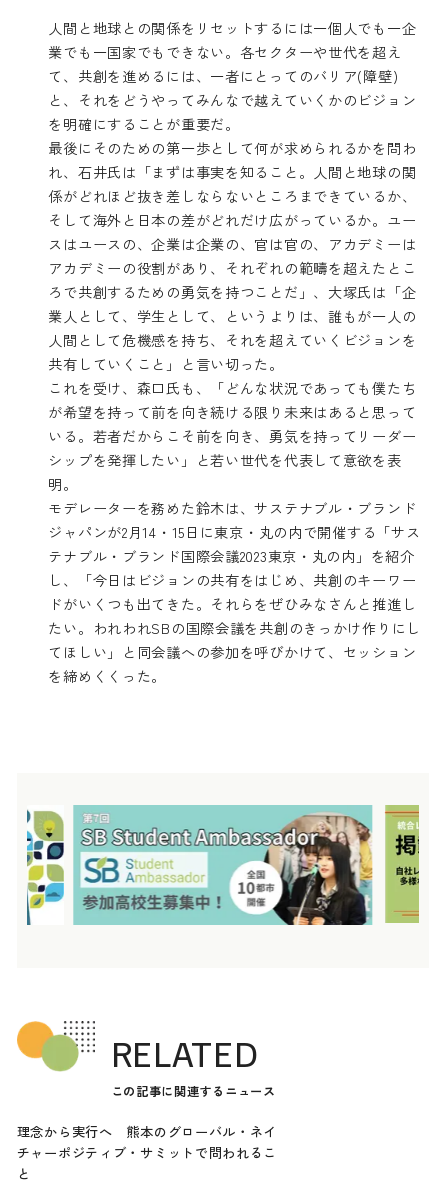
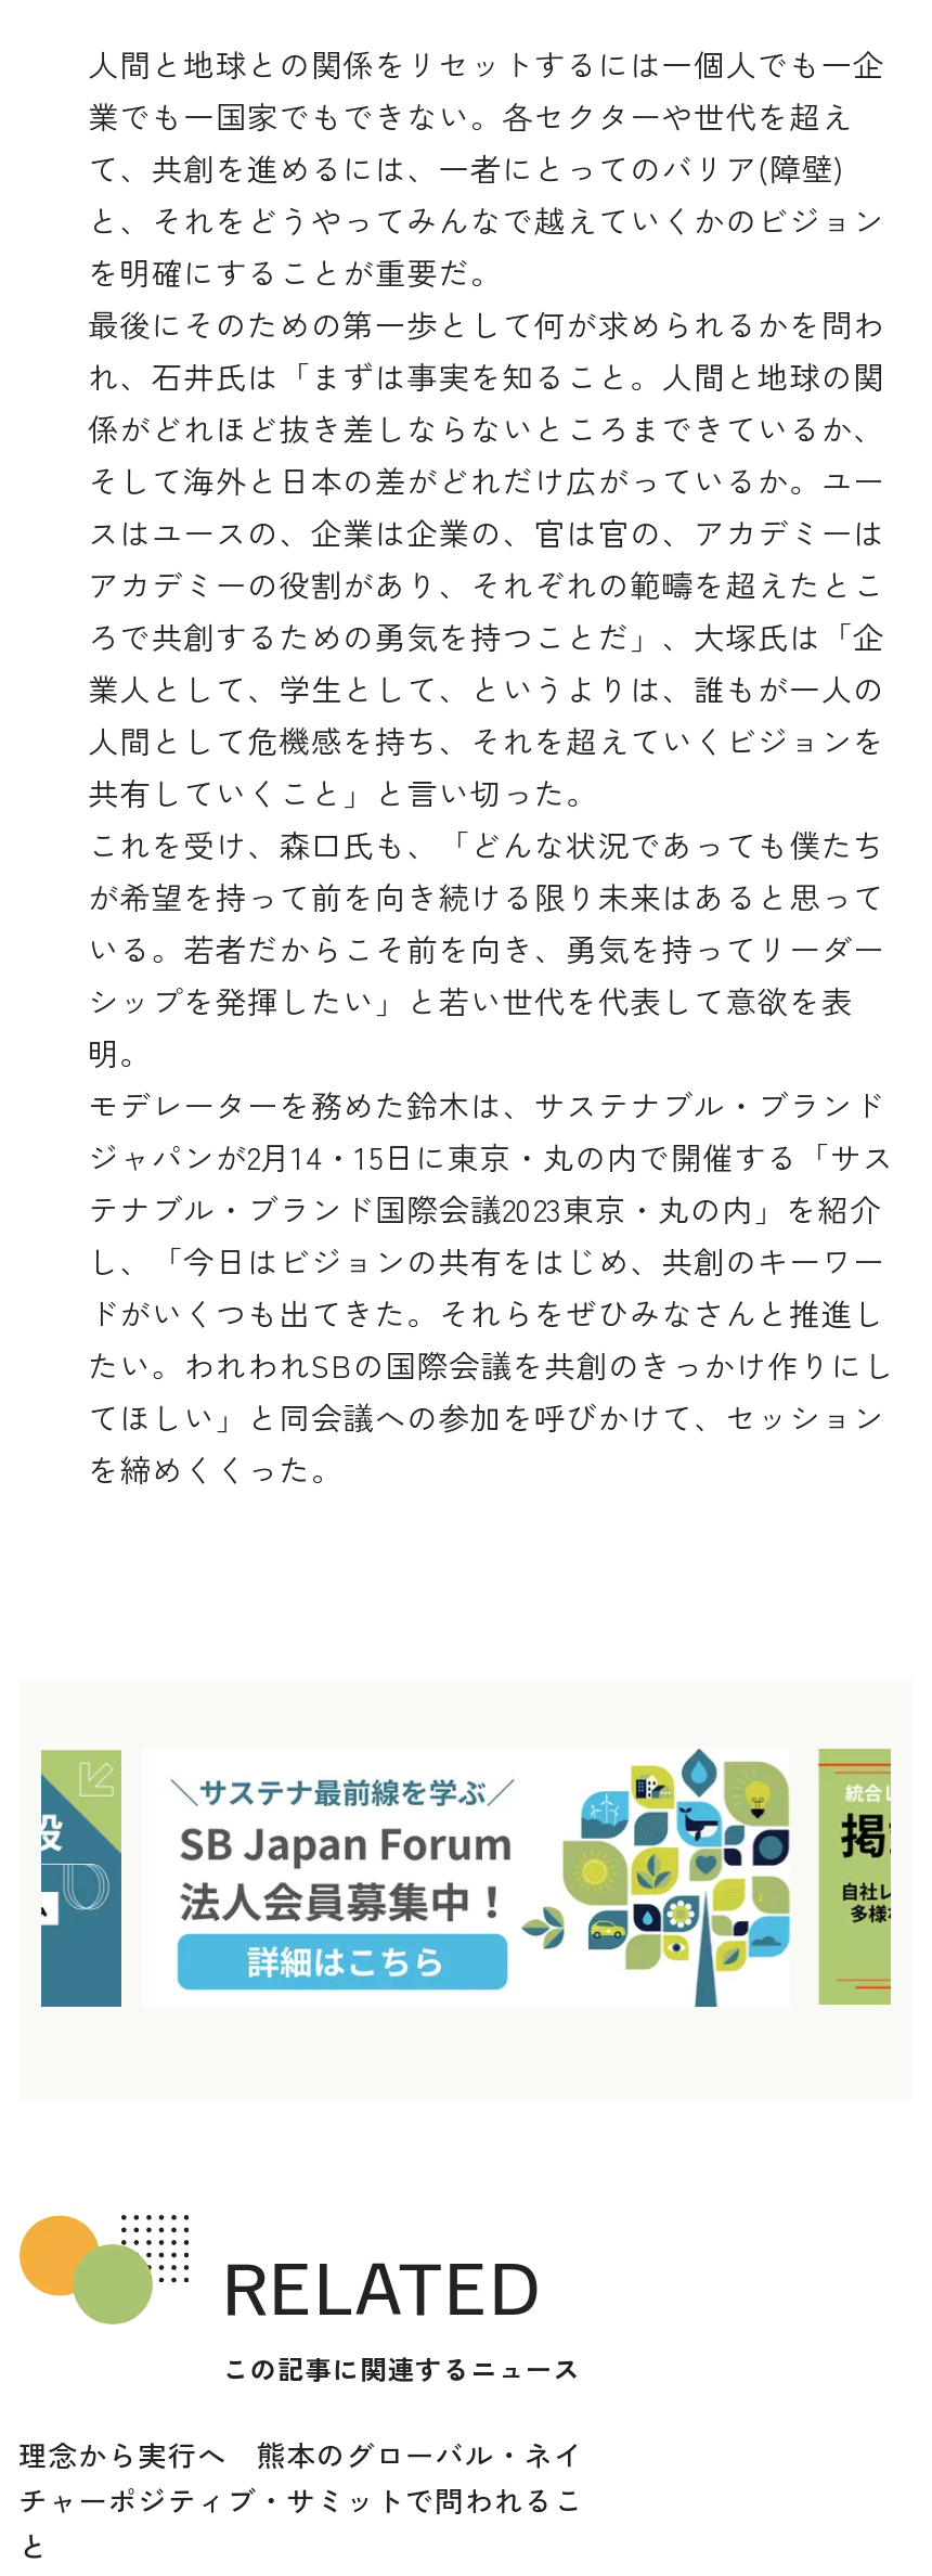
- [image]
+ [image]

- [image]
+ [image]
